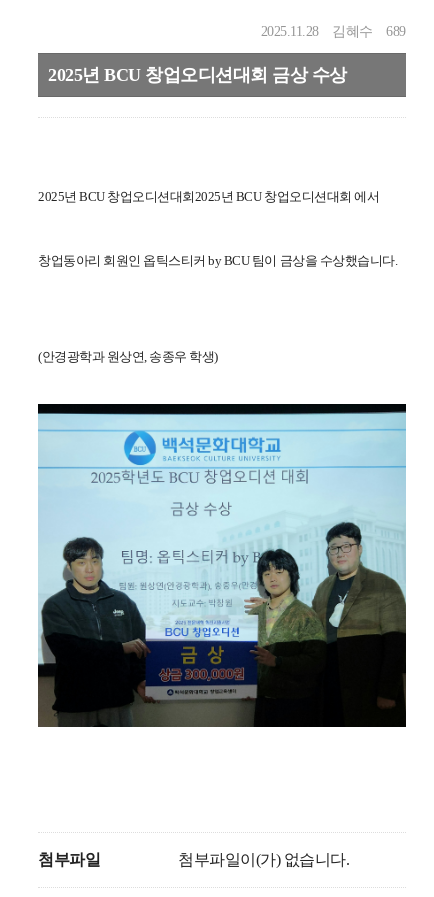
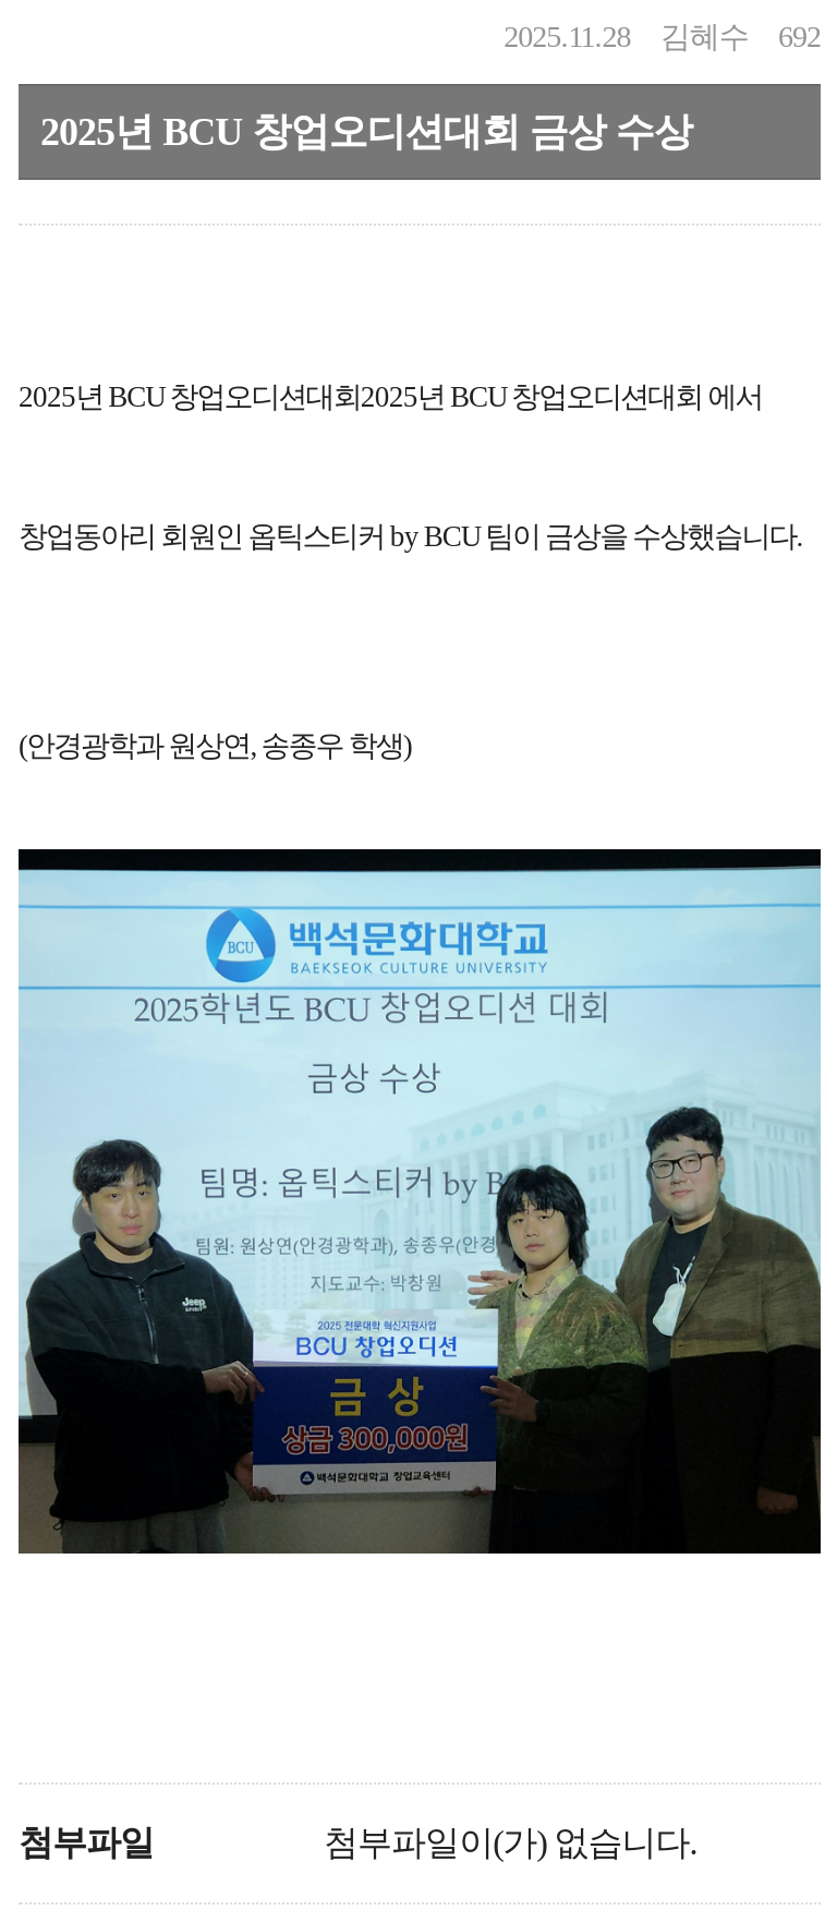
- 2025.11.28 김혜수 689
+ 2025.11.28 김혜수 692
